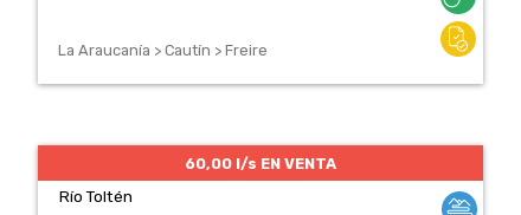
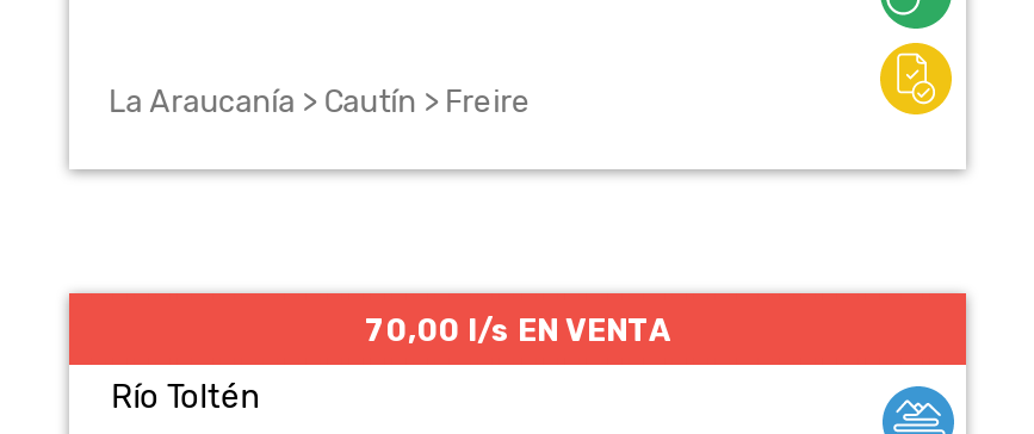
- 60,00 l/s EN VENTA
+ 70,00 l/s EN VENTA
